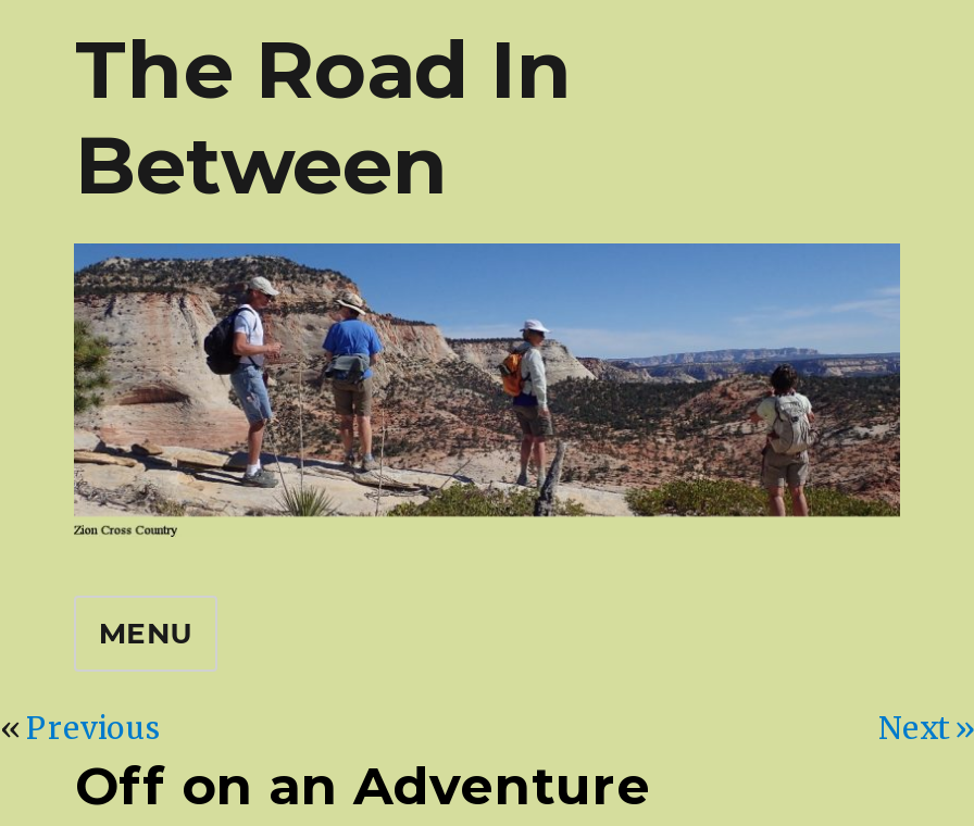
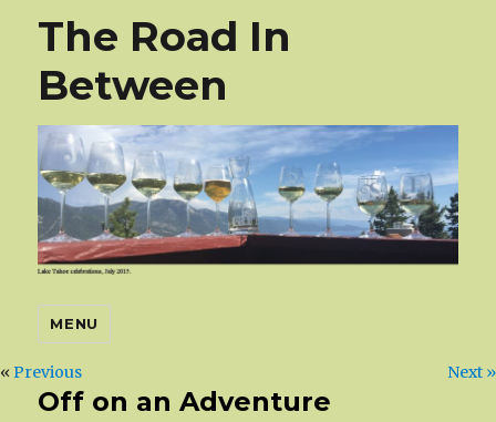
- [image]
+ [image]
